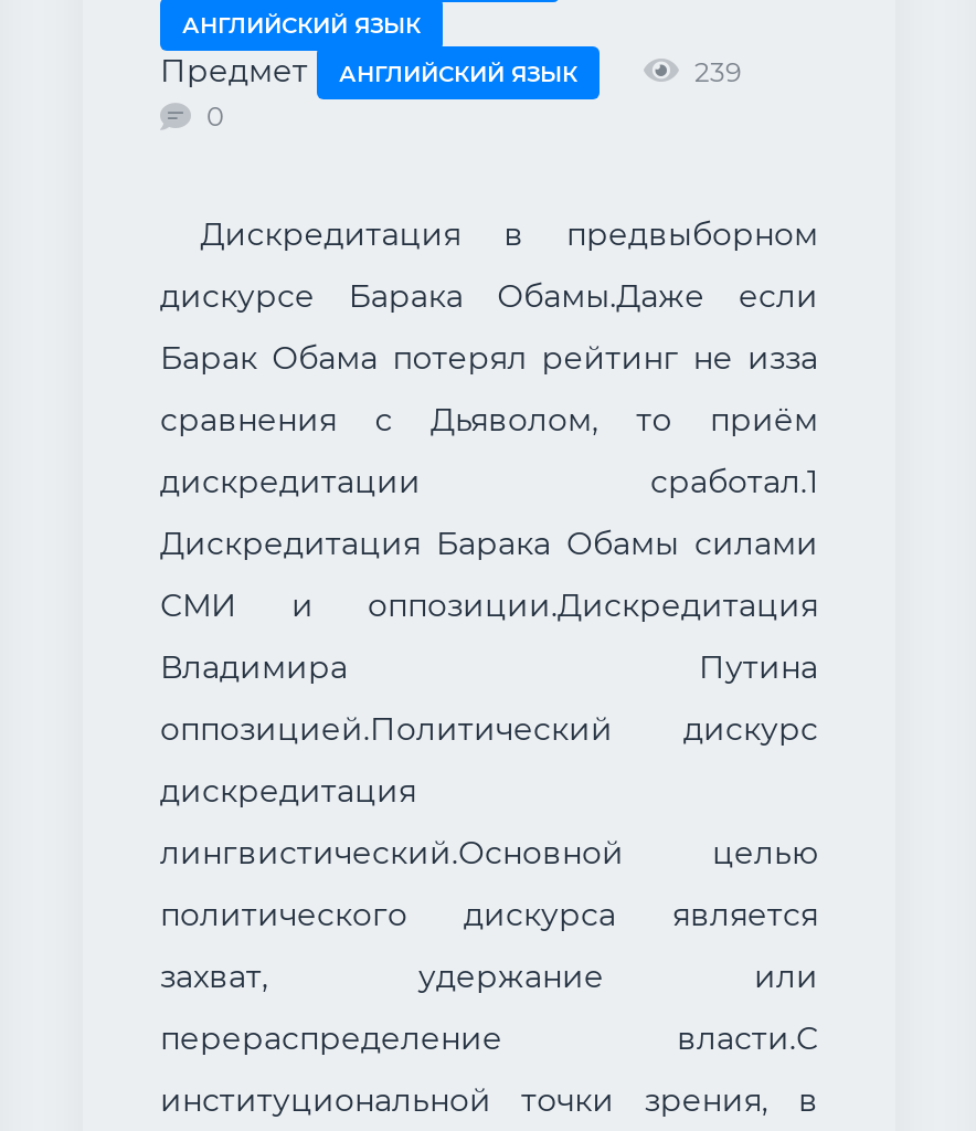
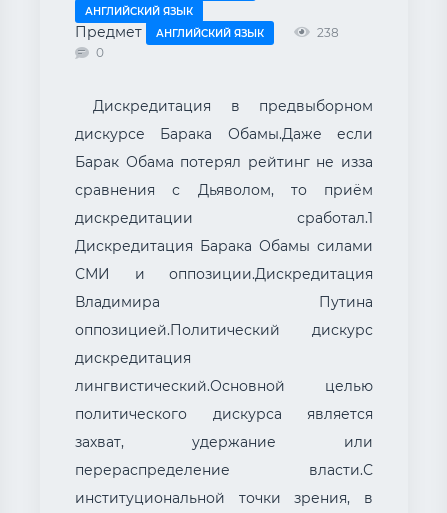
- 239
+ 238
